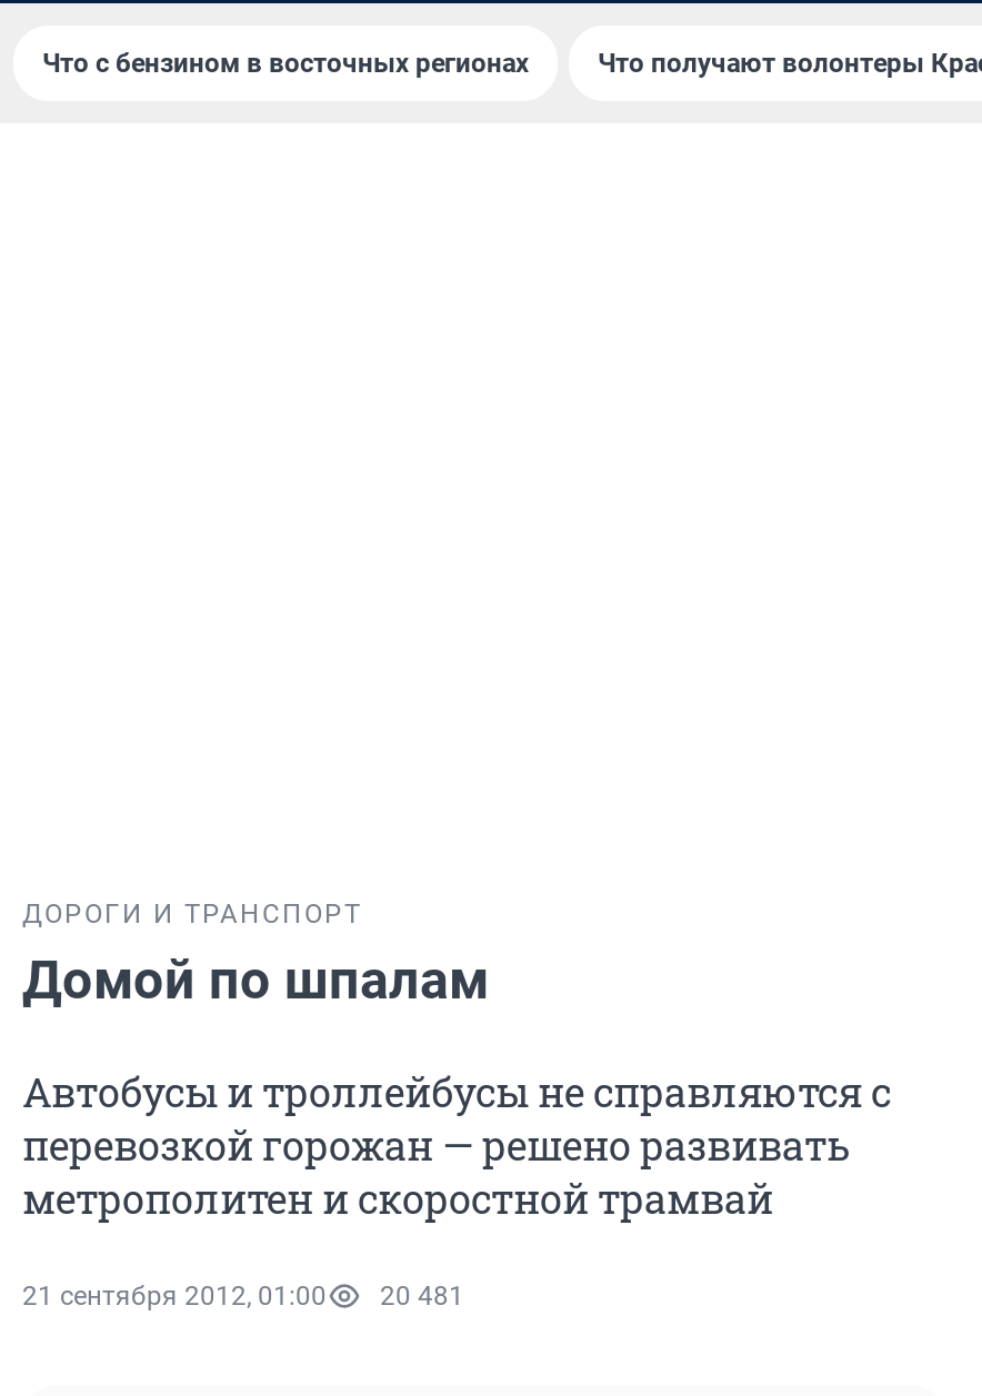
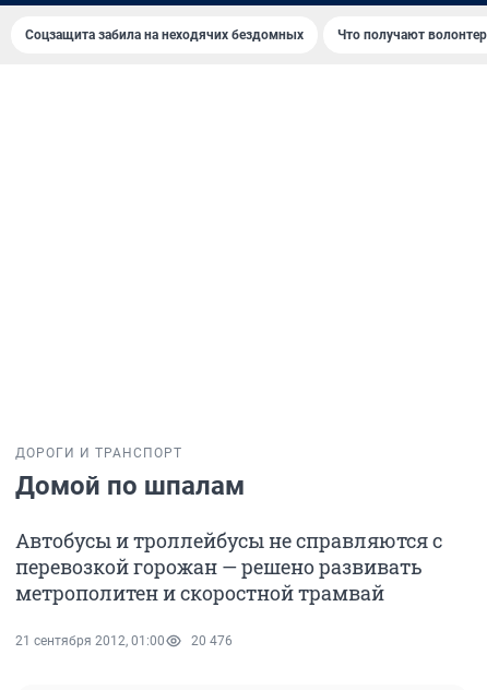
- Что с бензином в восточных регионах
+ Соцзащита забила на неходячих бездомных

- 21 сентября 2012, 01:00 20 481
+ 21 сентября 2012, 01:00 20 476
